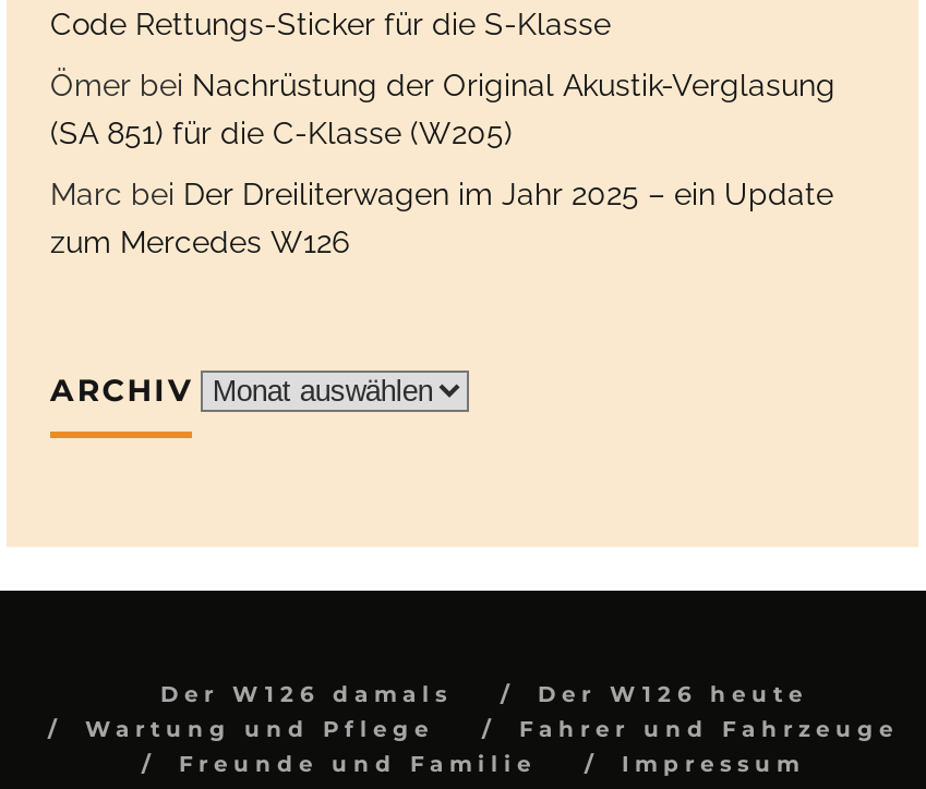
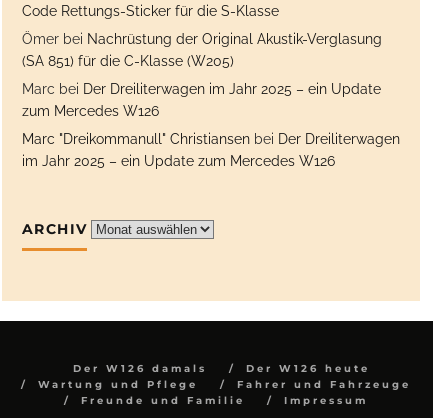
+ Marc "Dreikommanull" Christiansen bei Der Dreiliterwagen
+ im Jahr 2025 – ein Update zum Mercedes W126
